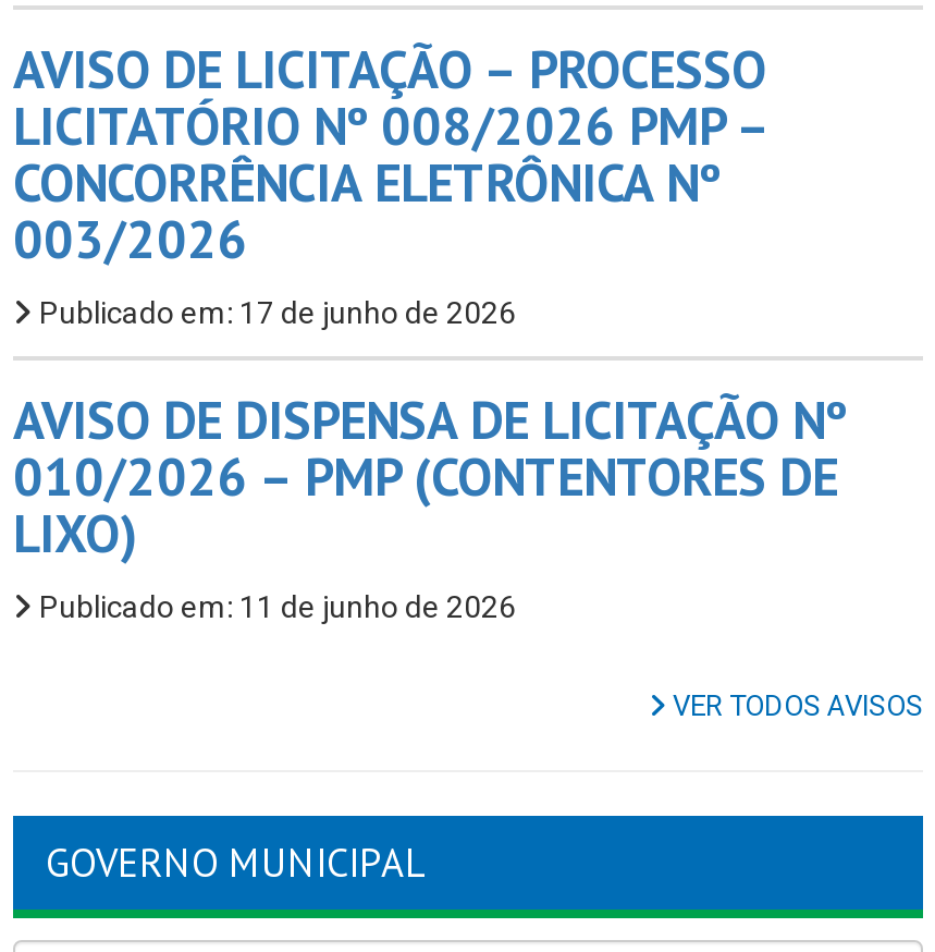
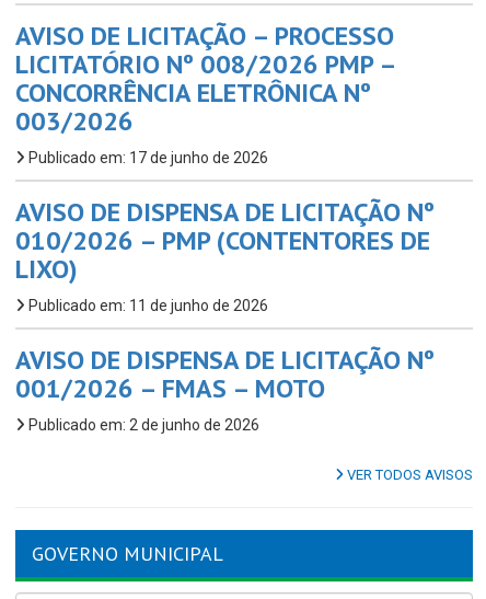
+ AVISO DE DISPENSA DE LICITAÇÃO Nº
+ 001/2026 – FMAS – MOTO
+ Publicado em: 2 de junho de 2026
